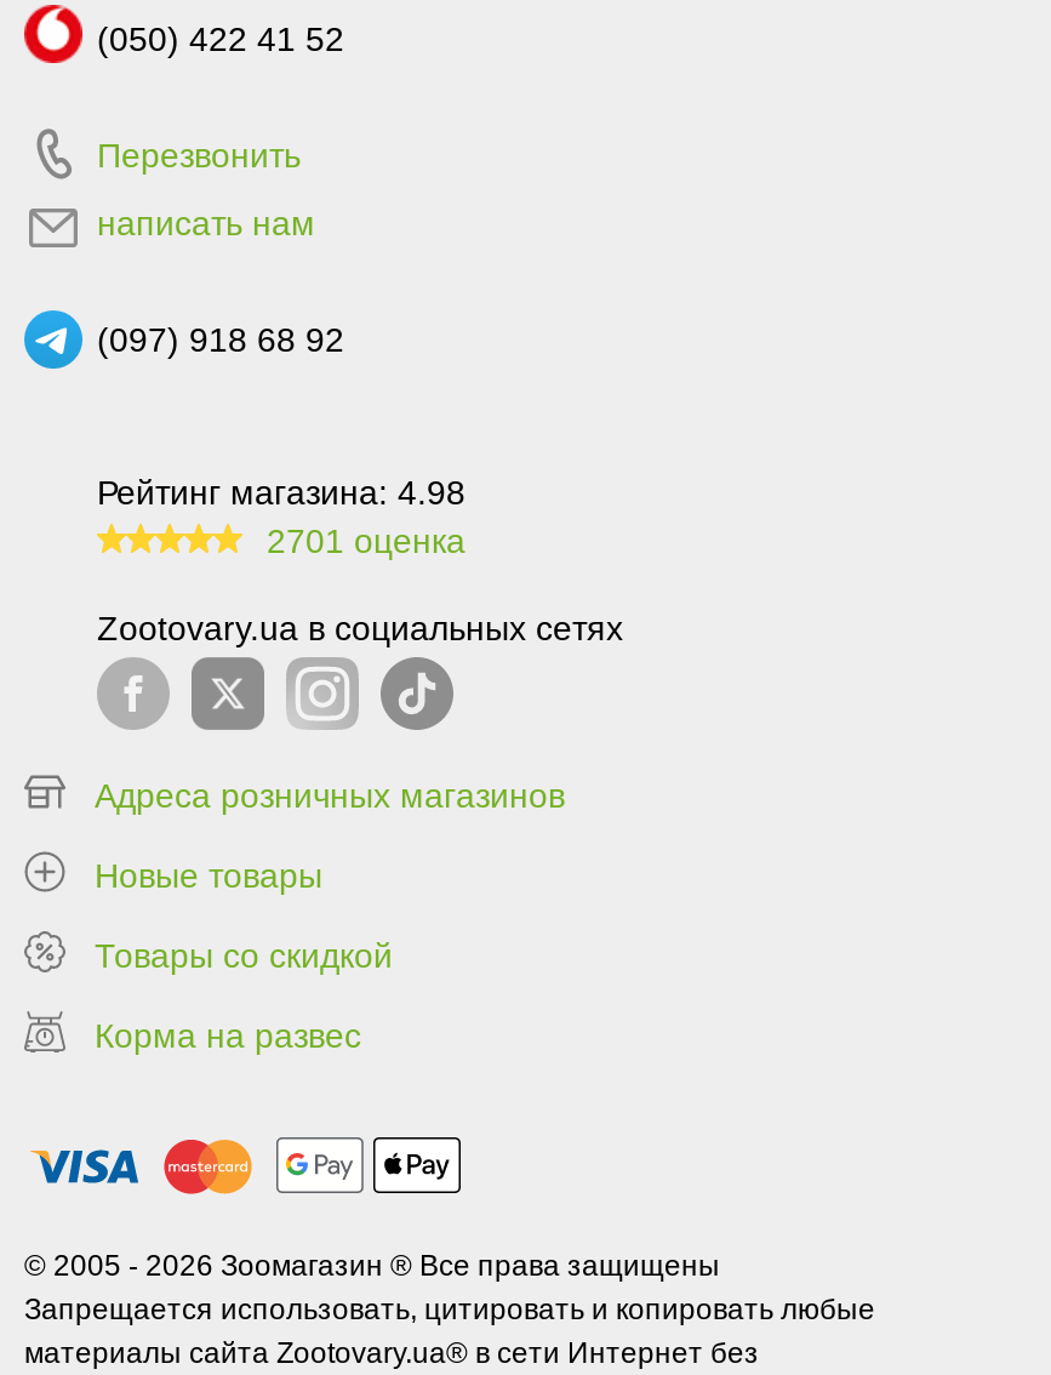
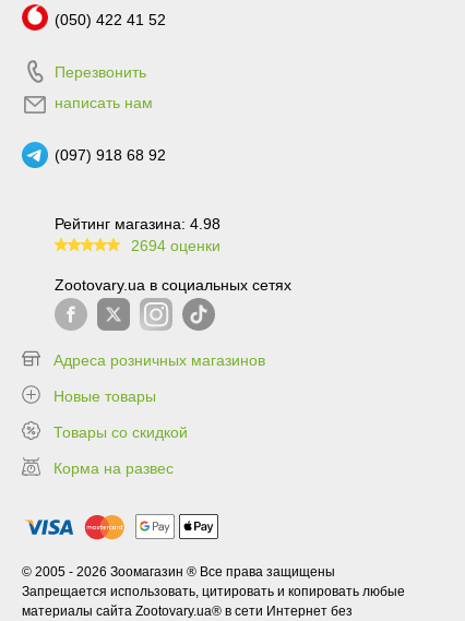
- 2701 оценка
+ 2694 оценки
